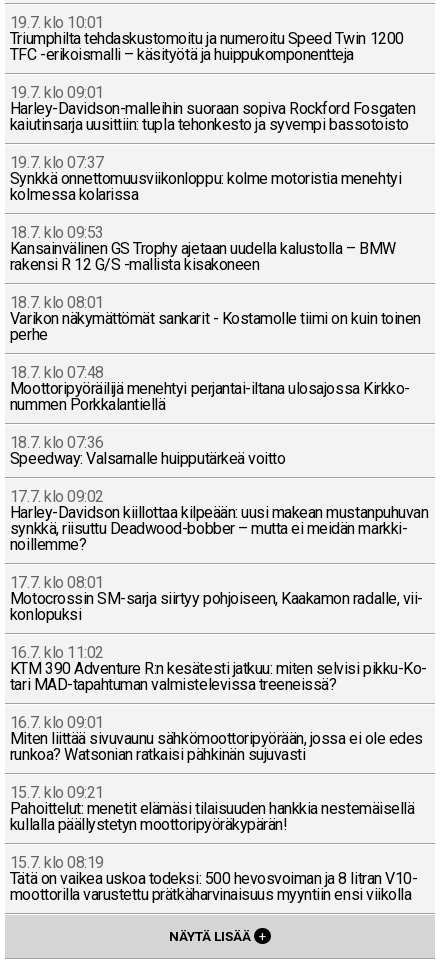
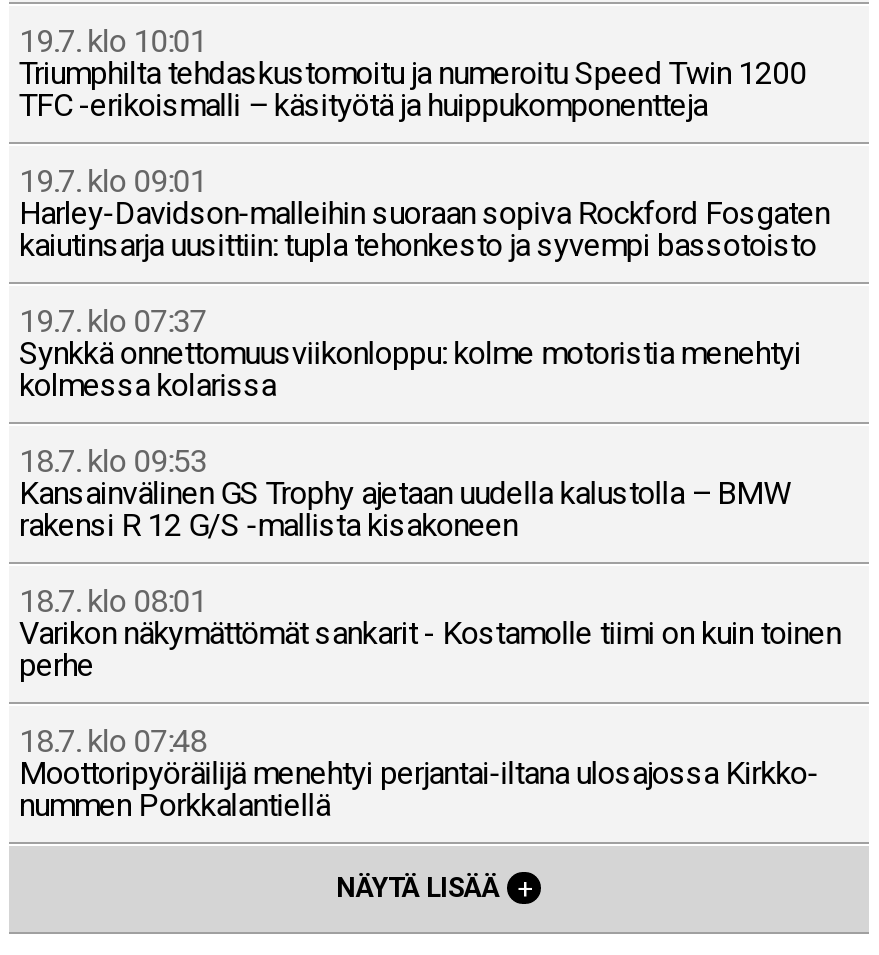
- 18.7. klo 07:36
- Speedway: Valsarnalle huipputärkeä voitto
- 17.7. klo 09:02
- Harley-Davidson kiillottaa kilpeään: uusi makean mustanpuhuvan
- synkkä, riisuttu Deadwood-bobber – mutta ei meidän markki
- noillemme?
- 17.7. klo 08:01
- Motocrossin SM-sarja siirtyy pohjoiseen, Kaakamon radalle, vii
- konlopuksi
- 16.7. klo 11:02
- KTM 390 Adventure R:n kesätesti jatkuu: miten selvisi pikku-Ko
- tari MAD-tapahtuman valmistelevissa treeneissä?
- 16.7. klo 09:01
- Miten liittää sivuvaunu sähkömoottoripyörään, jossa ei ole edes
- runkoa? Watsonian ratkaisi pähkinän sujuvasti
- 15.7. klo 09:21
- Pahoittelut: menetit elämäsi tilaisuuden hankkia nestemäisellä
- kullalla päällystetyn moottoripyöräkypärän!
- 15.7. klo 08:19
- Tätä on vaikea uskoa todeksi: 500 hevosvoiman ja 8 litran V10-
- moottorilla varustettu prätkäharvinaisuus myyntiin ensi viikolla
